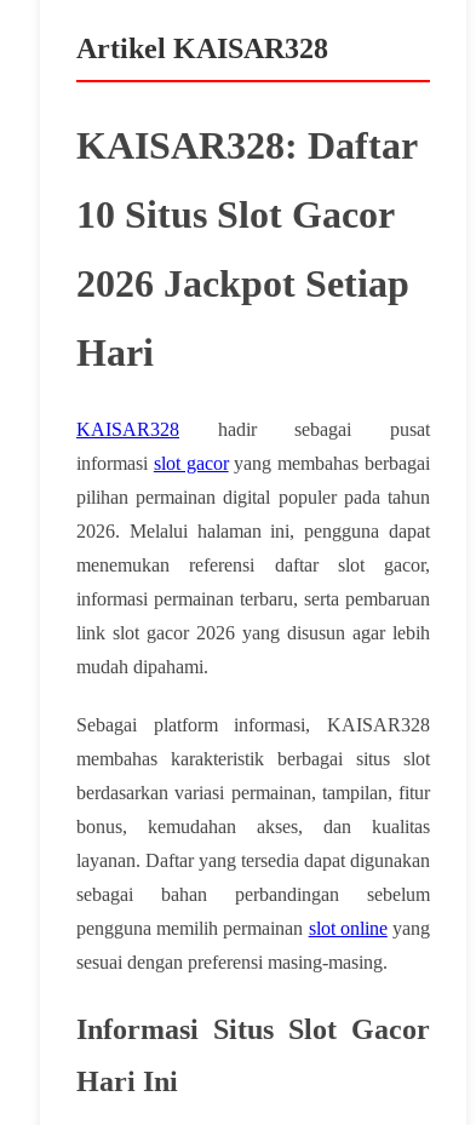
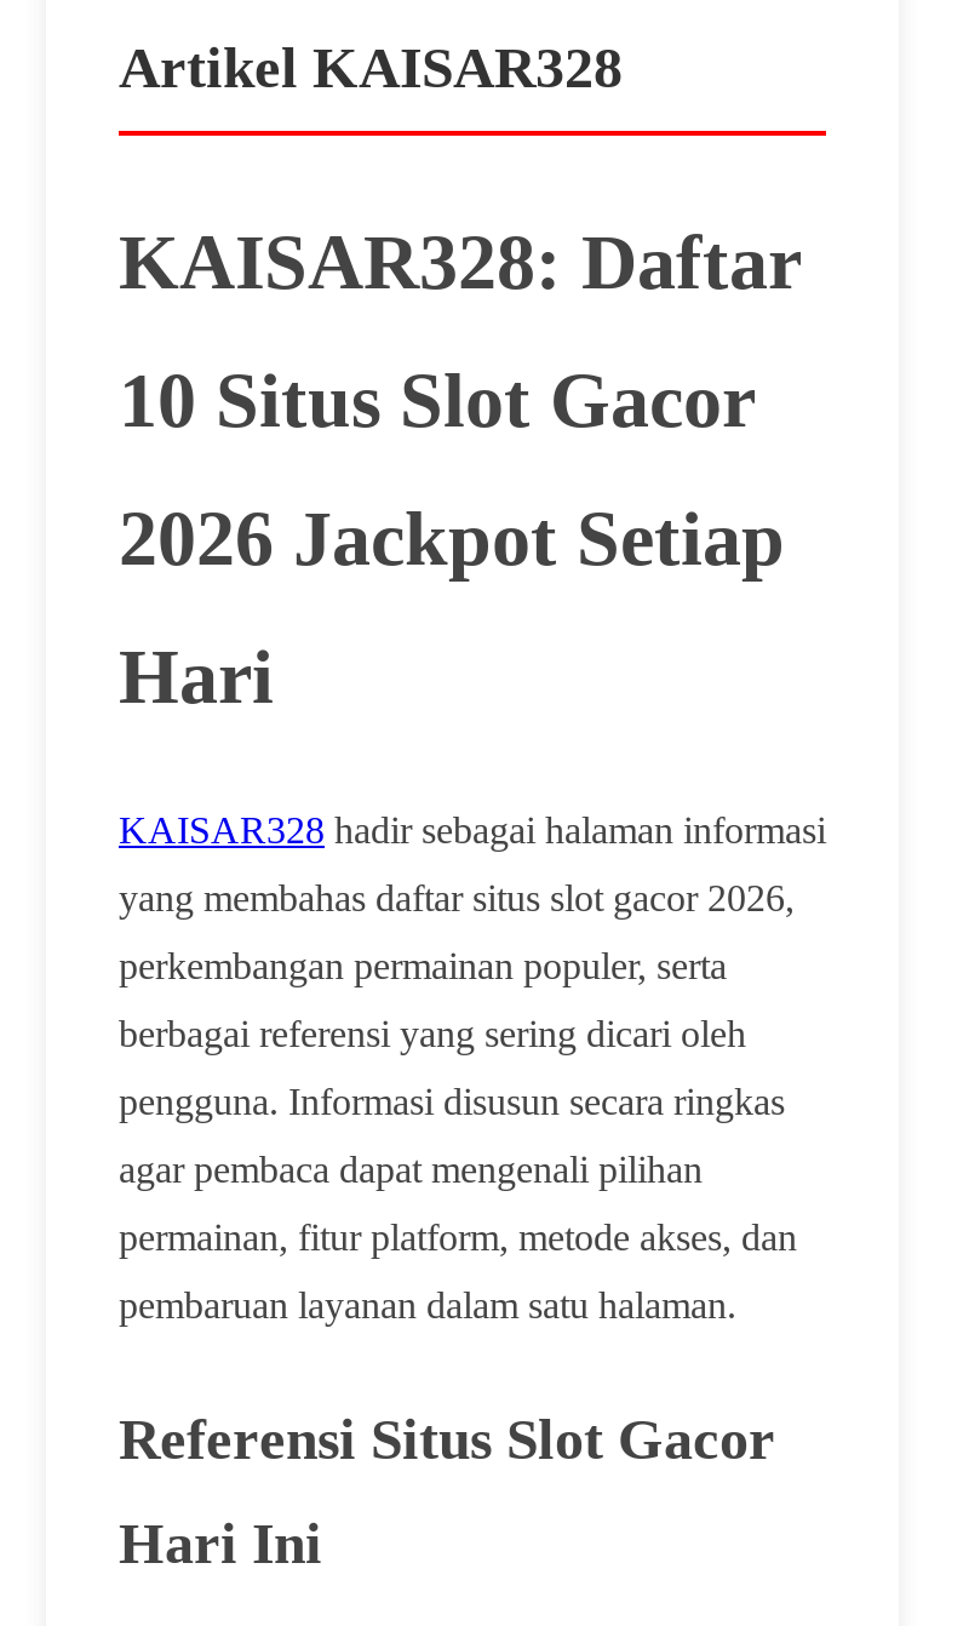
- KAISAR328 hadir sebagai pusat
- informasi slot gacor yang membahas berbagai
- pilihan permainan digital populer pada tahun
- 2026. Melalui halaman ini, pengguna dapat
- menemukan referensi daftar slot gacor,
- informasi permainan terbaru, serta pembaruan
- link slot gacor 2026 yang disusun agar lebih
- mudah dipahami.
- Sebagai platform informasi, KAISAR328
- membahas karakteristik berbagai situs slot
- berdasarkan variasi permainan, tampilan, fitur
- bonus, kemudahan akses, dan kualitas
- layanan. Daftar yang tersedia dapat digunakan
- sebagai bahan perbandingan sebelum
- pengguna memilih permainan slot online yang
- sesuai dengan preferensi masing-masing.
- Informasi Situs Slot Gacor
+ KAISAR328 hadir sebagai halaman informasi
+ yang membahas daftar situs slot gacor 2026,
+ perkembangan permainan populer, serta
+ berbagai referensi yang sering dicari oleh
+ pengguna. Informasi disusun secara ringkas
+ agar pembaca dapat mengenali pilihan
+ permainan, fitur platform, metode akses, dan
+ pembaruan layanan dalam satu halaman.
+ Referensi Situs Slot Gacor
